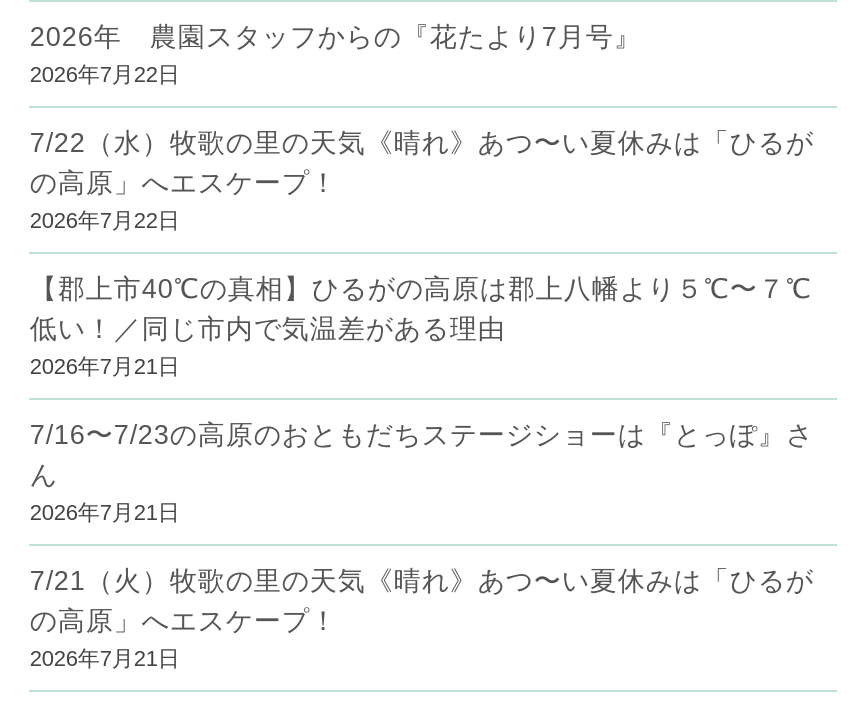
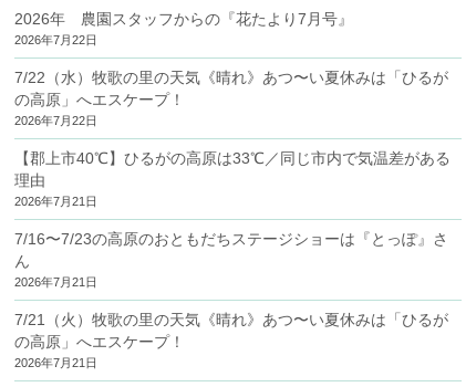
- 【郡上市40℃の真相】ひるがの高原は郡上八幡より５℃〜７℃
- 低い！／同じ市内で気温差がある理由
+ 【郡上市40℃】ひるがの高原は33℃／同じ市内で気温差がある
+ 理由
